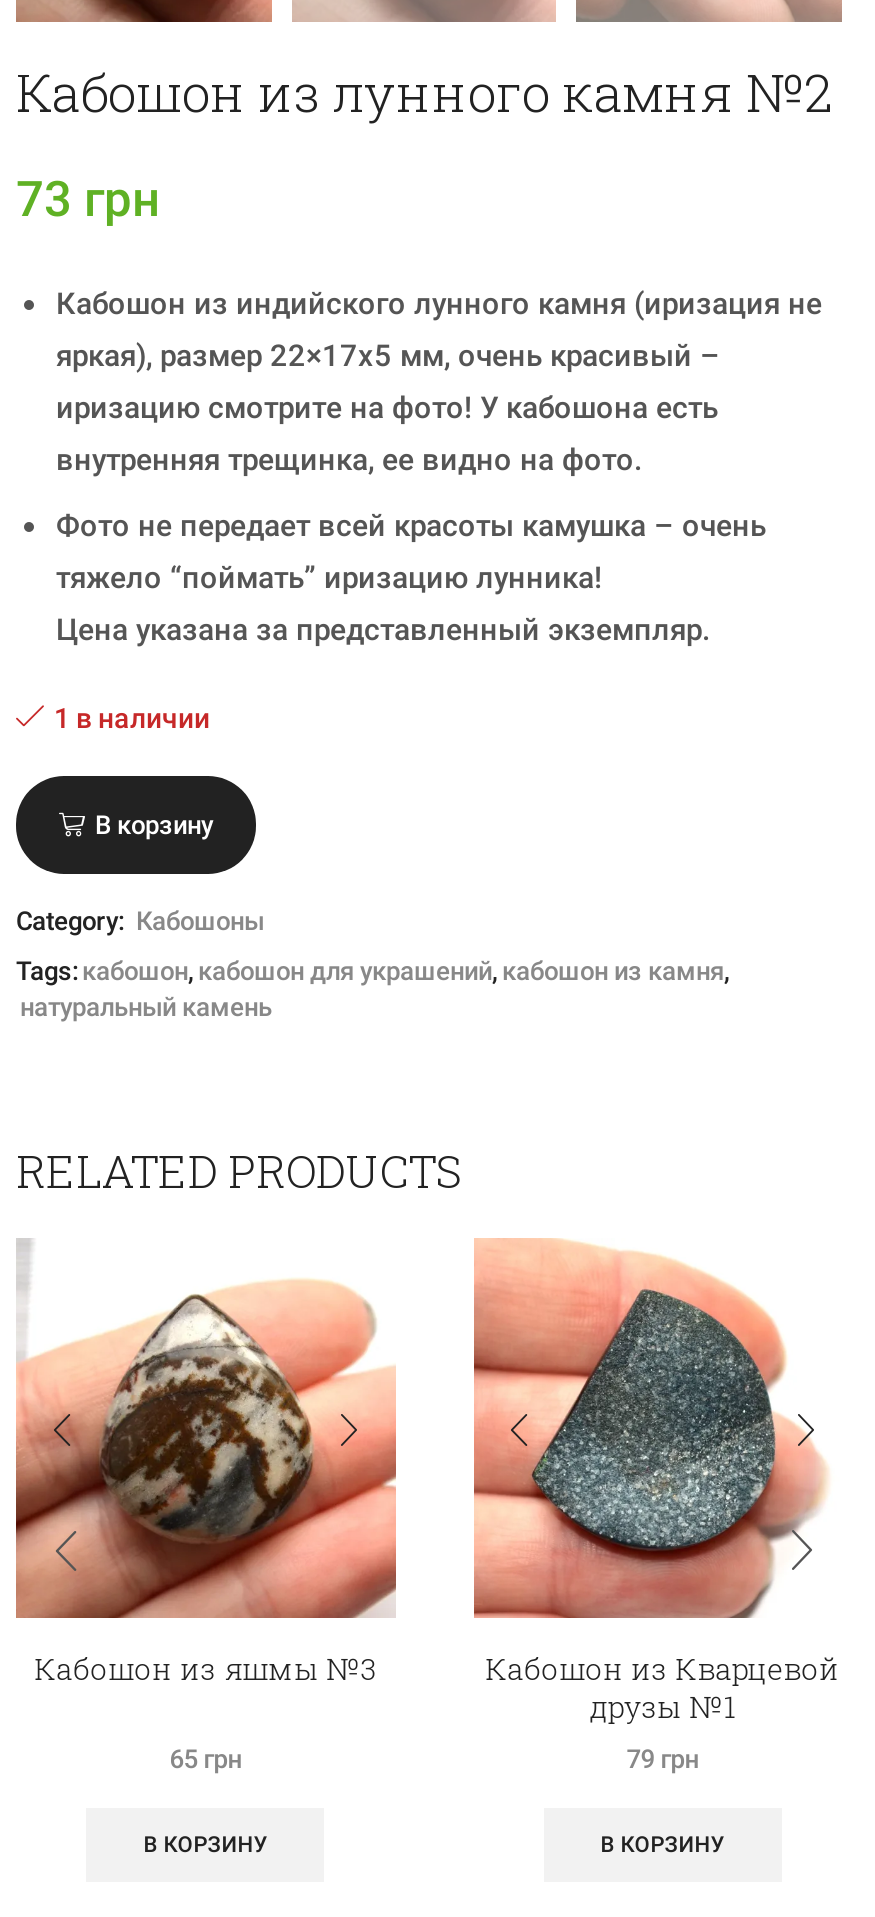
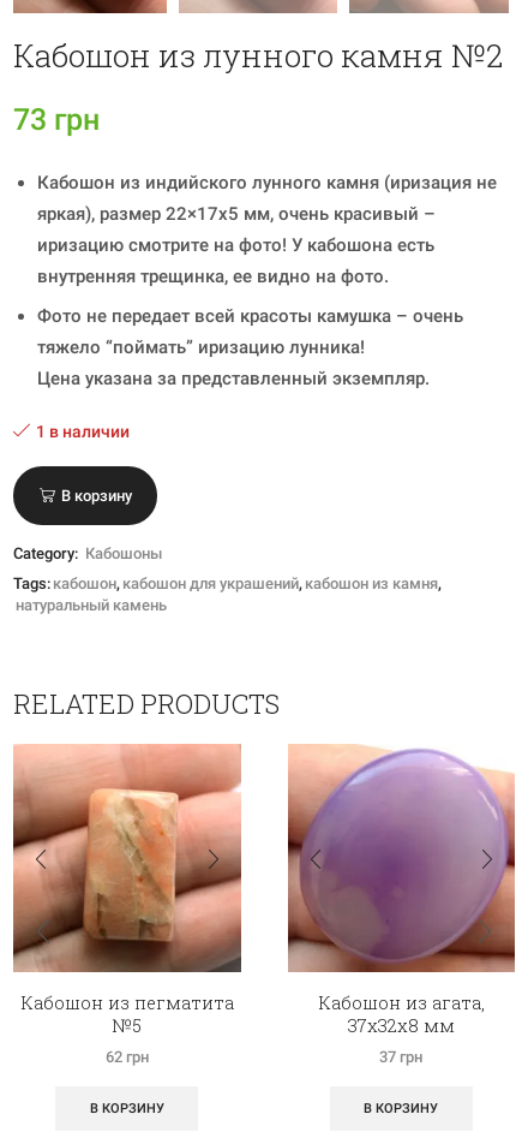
- [image]
- Кабошон из яшмы №3
+ [image]
+ Кабошон из пегматита
+ №5

- [image]
- Кабошон из Кварцевой
- друзы №1
+ [image]
+ Кабошон из агата,
+ 37х32х8 мм

- 65 грн
+ 62 грн

- 79 грн
+ 37 грн
